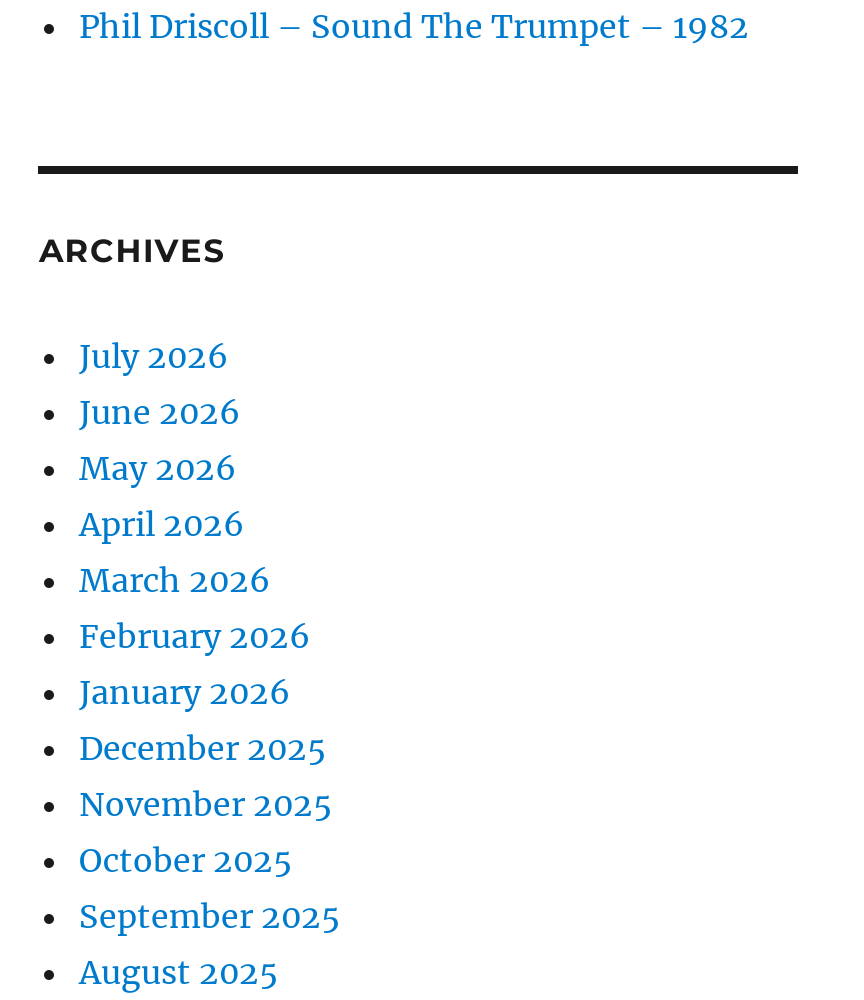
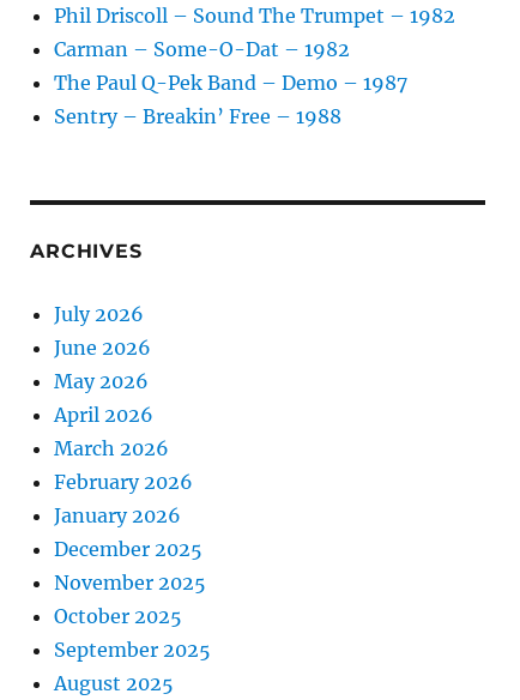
+ Carman – Some-O-Dat – 1982
+ The Paul Q-Pek Band – Demo – 1987
+ Sentry – Breakin’ Free – 1988
